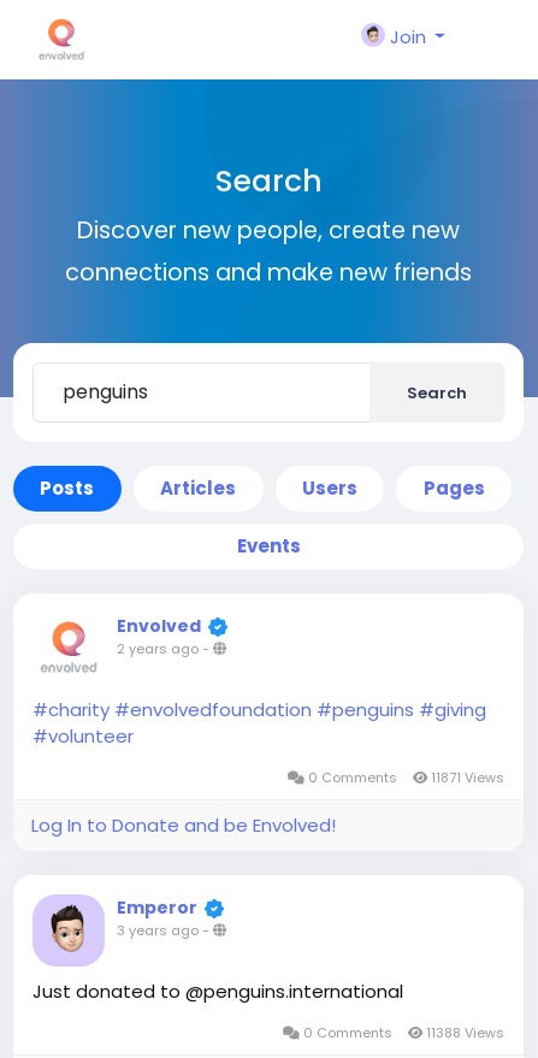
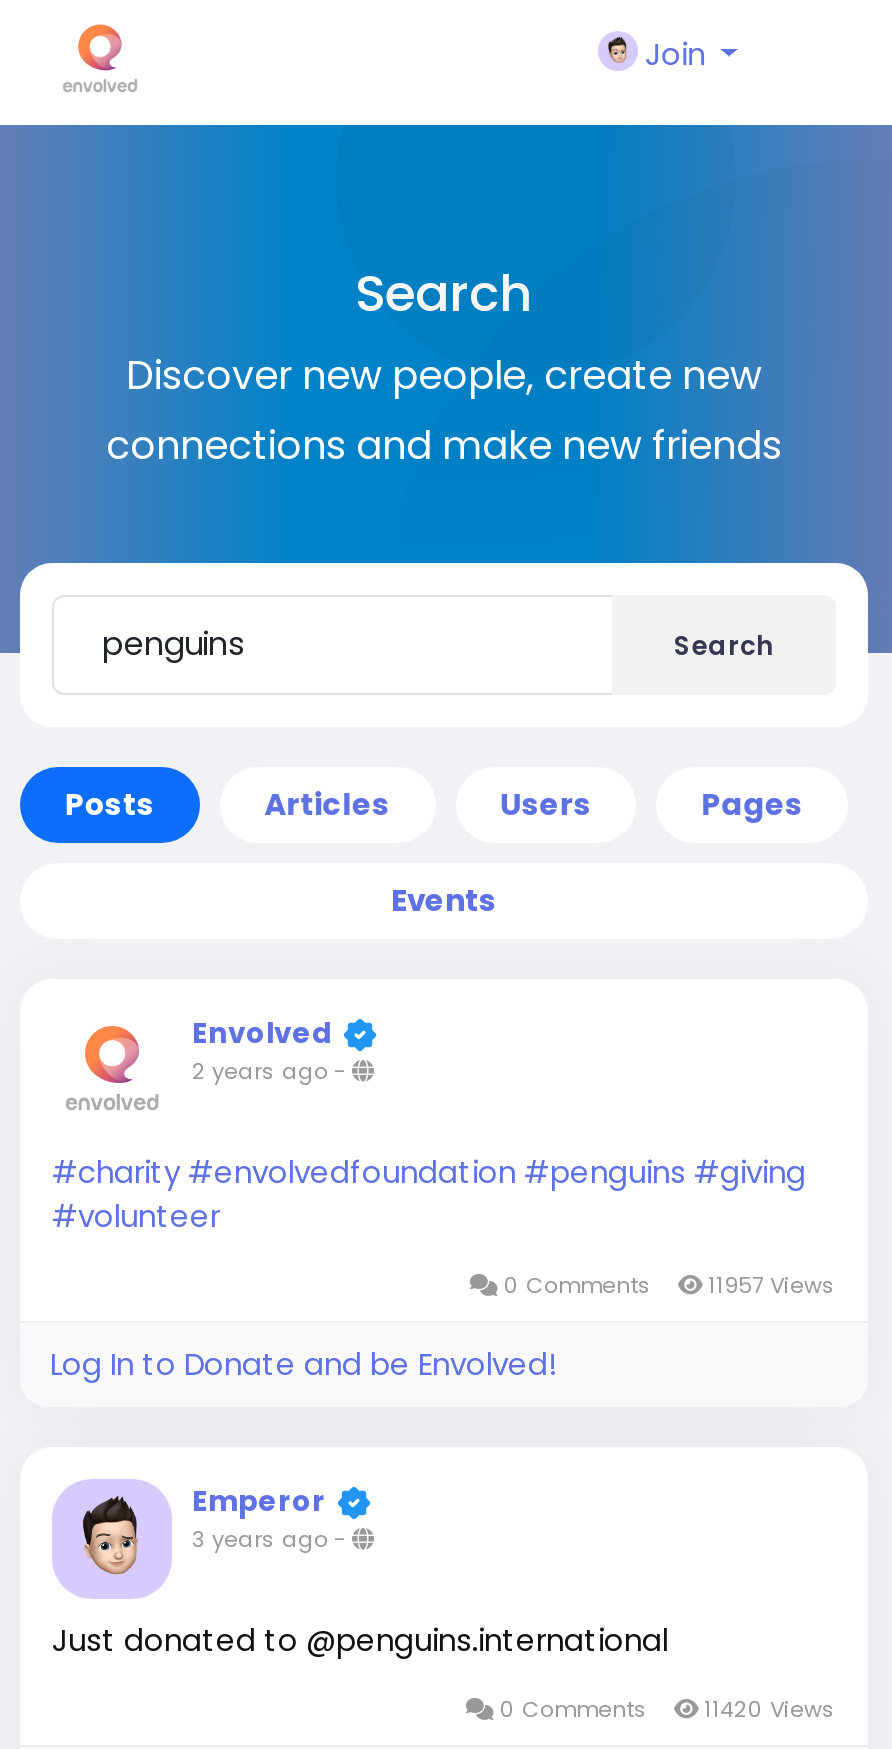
- 0 Comments 11871 Views
+ 0 Comments 11957 Views

- 0 Comments 11388 Views
+ 0 Comments 11420 Views
